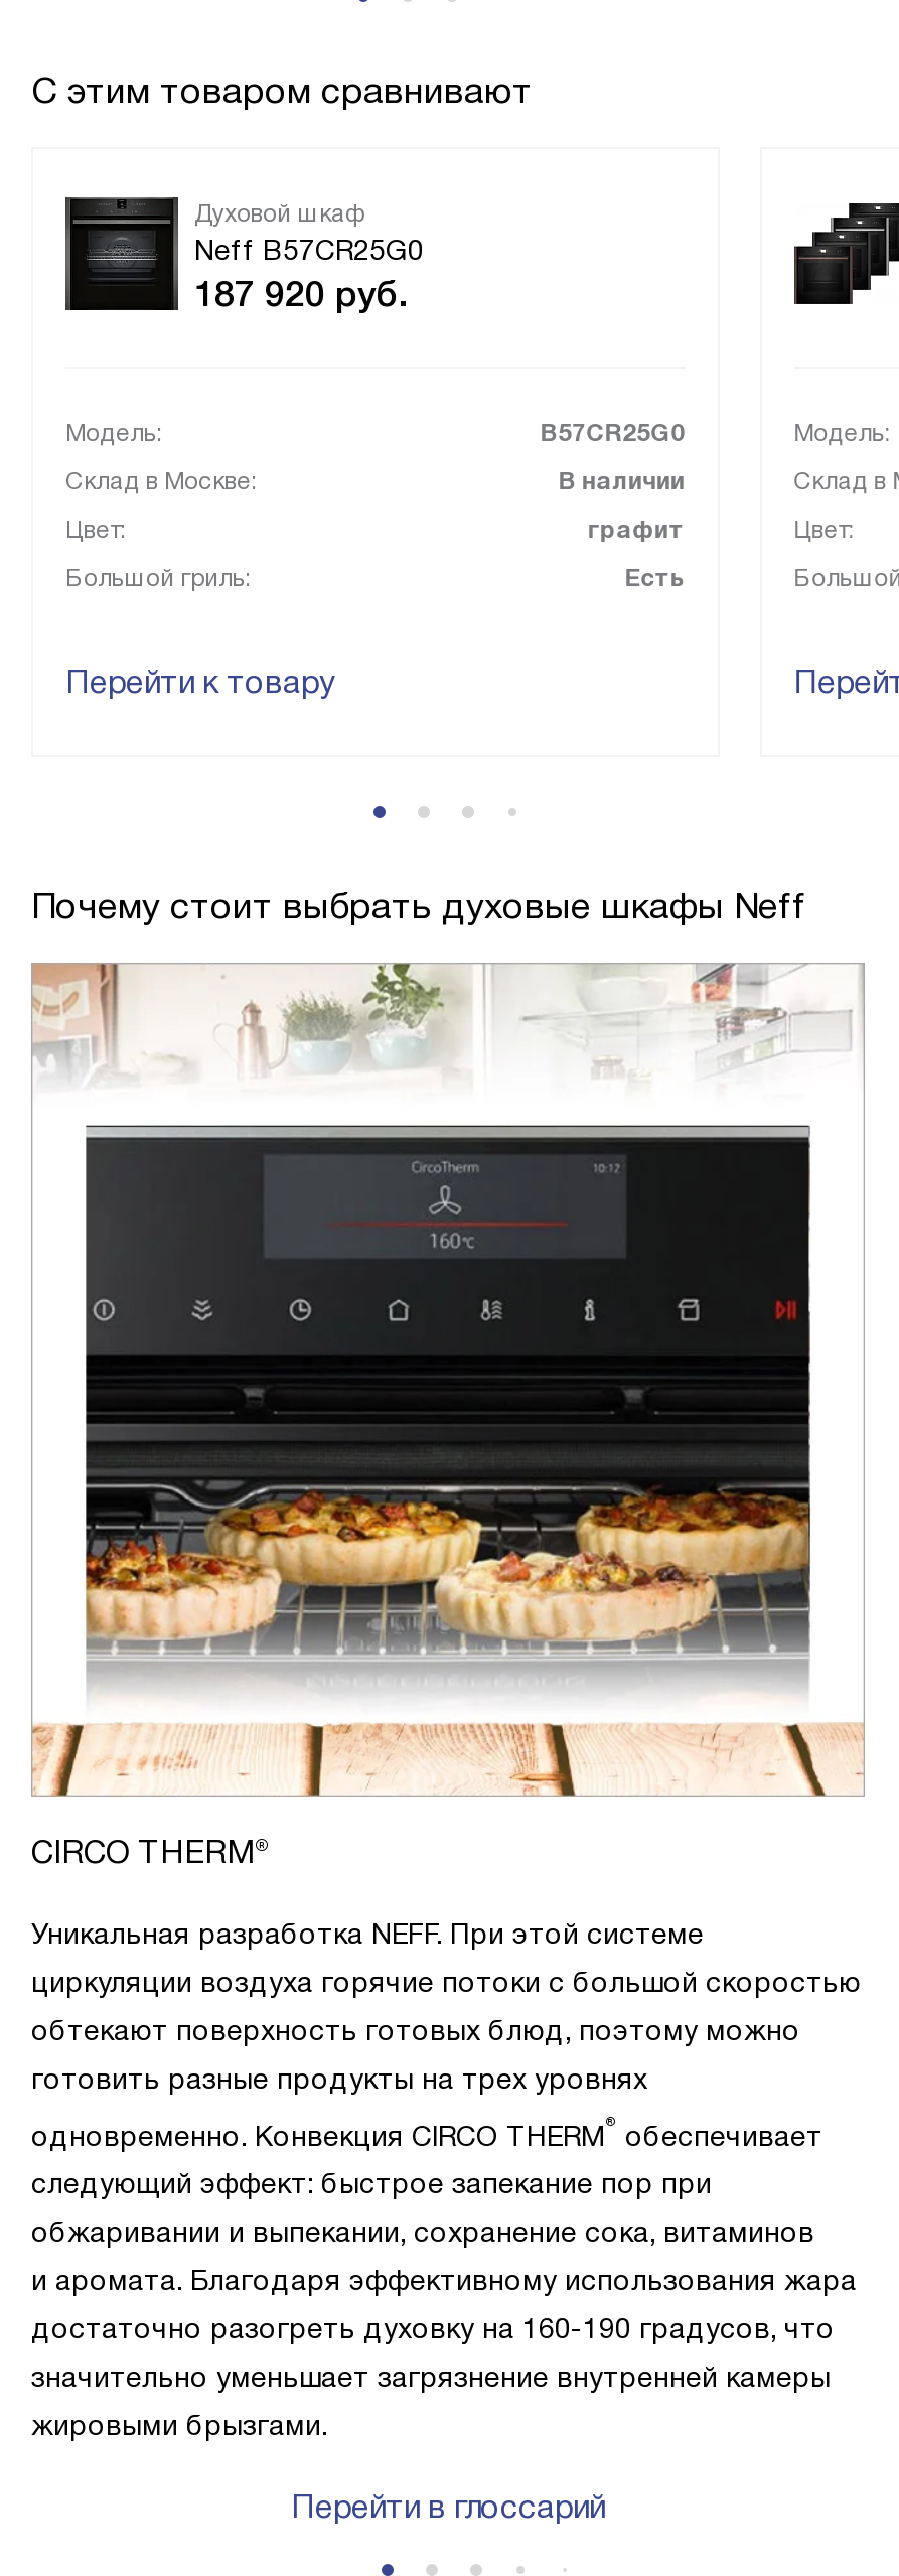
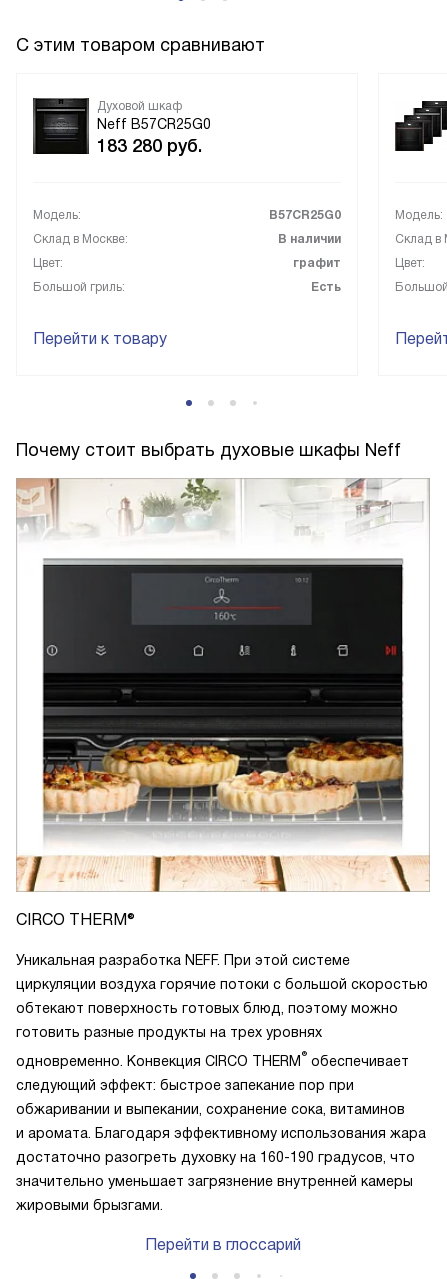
- 187 920 руб.
+ 183 280 руб.
